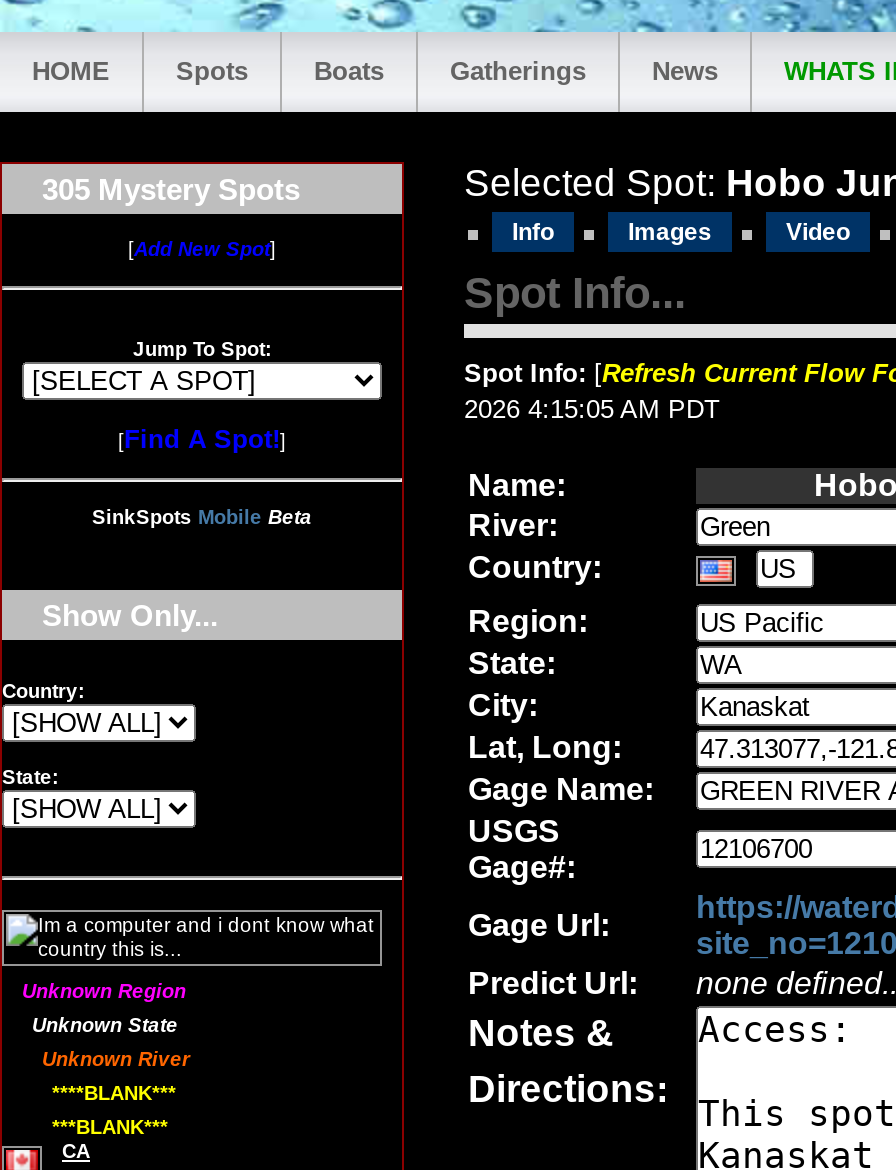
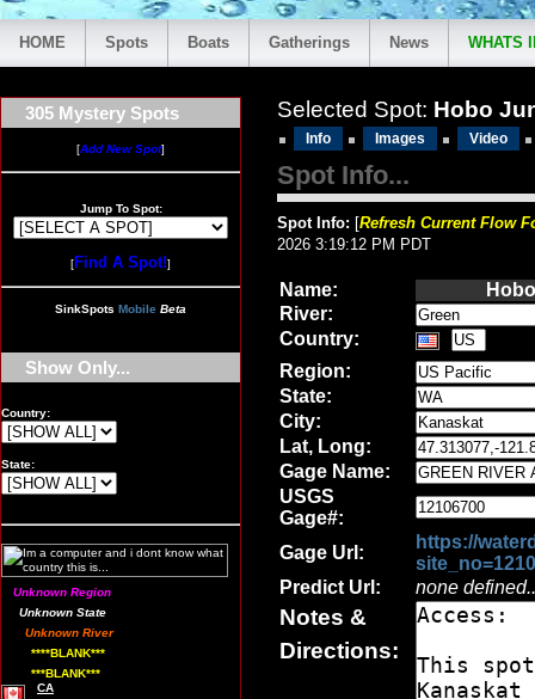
- 2026 4:15:05 AM PDT
+ 2026 3:19:12 PM PDT
